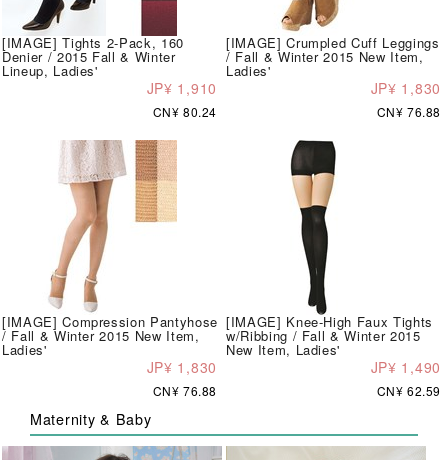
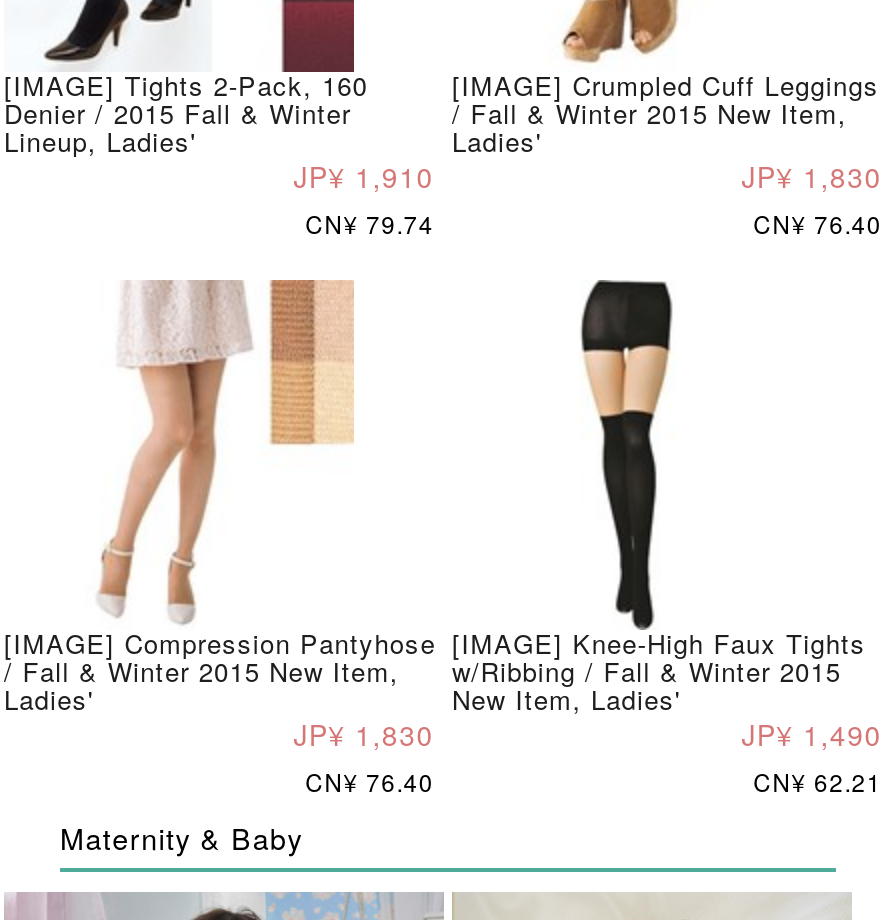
- CN¥ 80.24
+ CN¥ 79.74

- CN¥ 76.88
+ CN¥ 76.40

- CN¥ 76.88
+ CN¥ 76.40

- CN¥ 62.59
+ CN¥ 62.21
